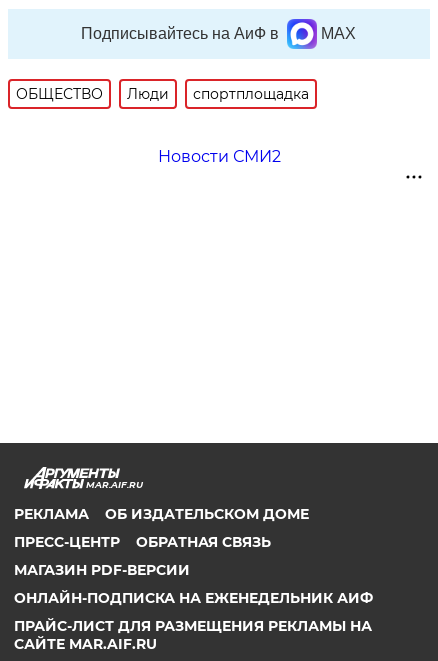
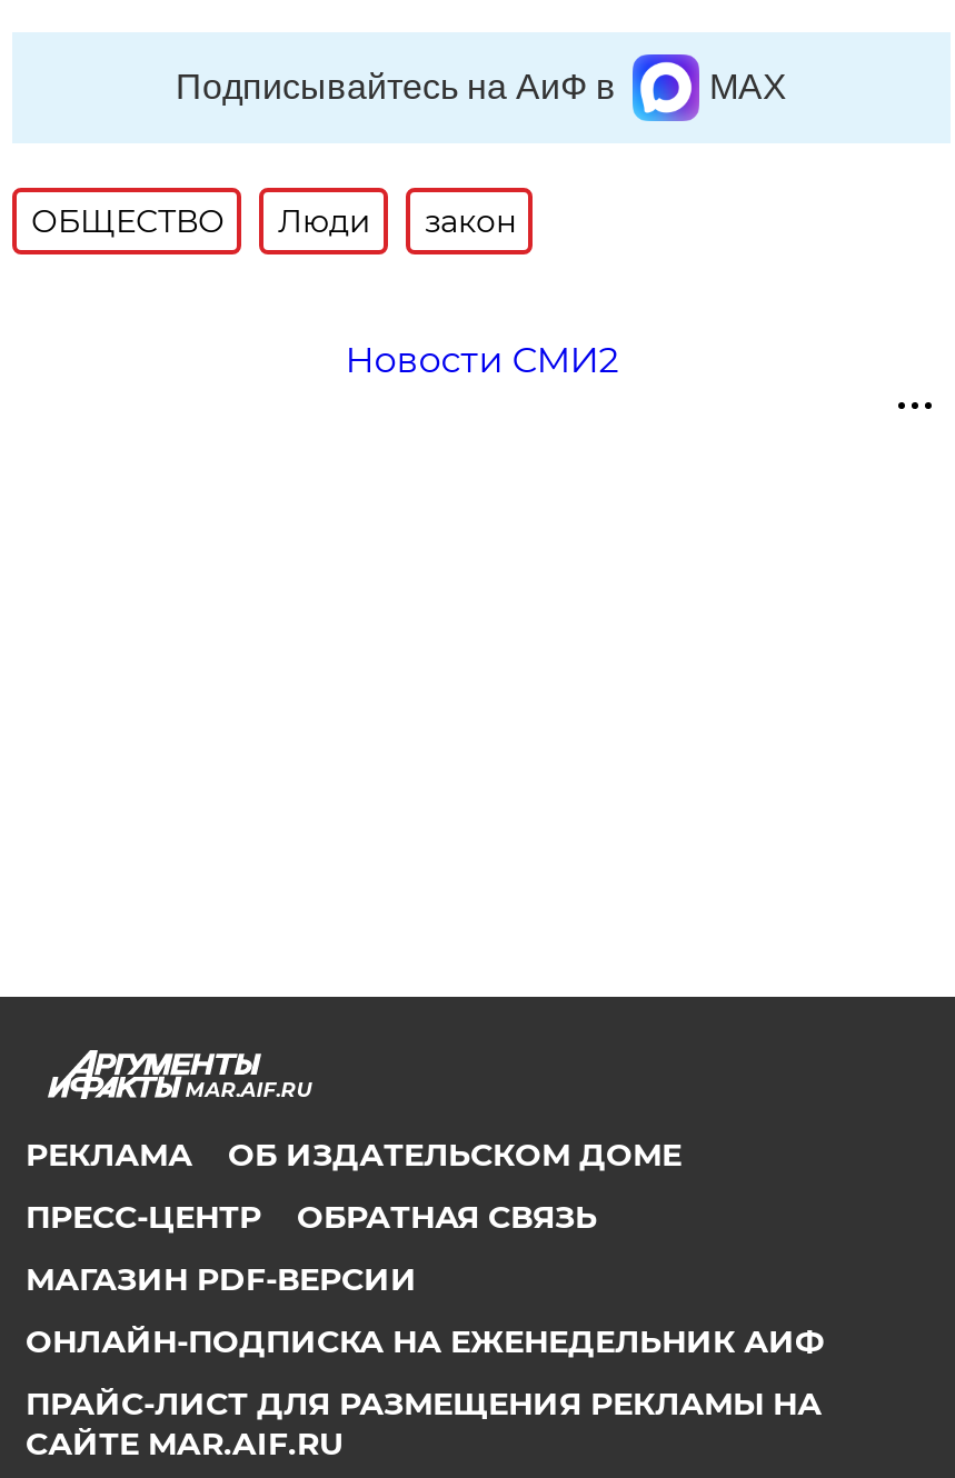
- спортплощадка
+ закон
